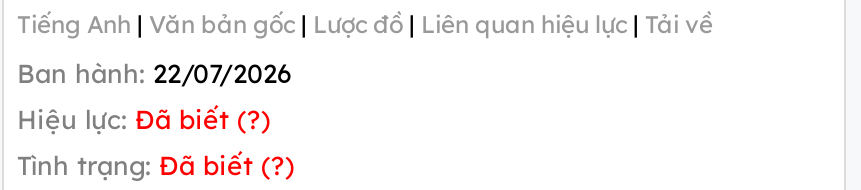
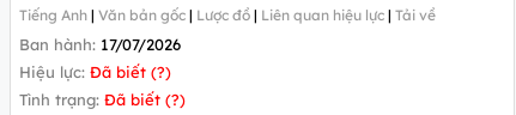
- Ban hành: 22/07/2026
+ Ban hành: 17/07/2026
